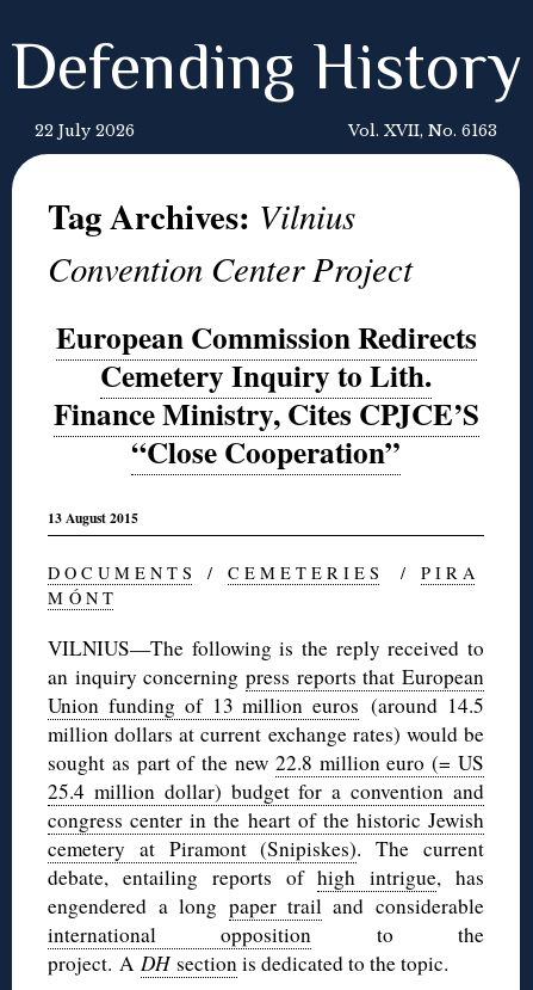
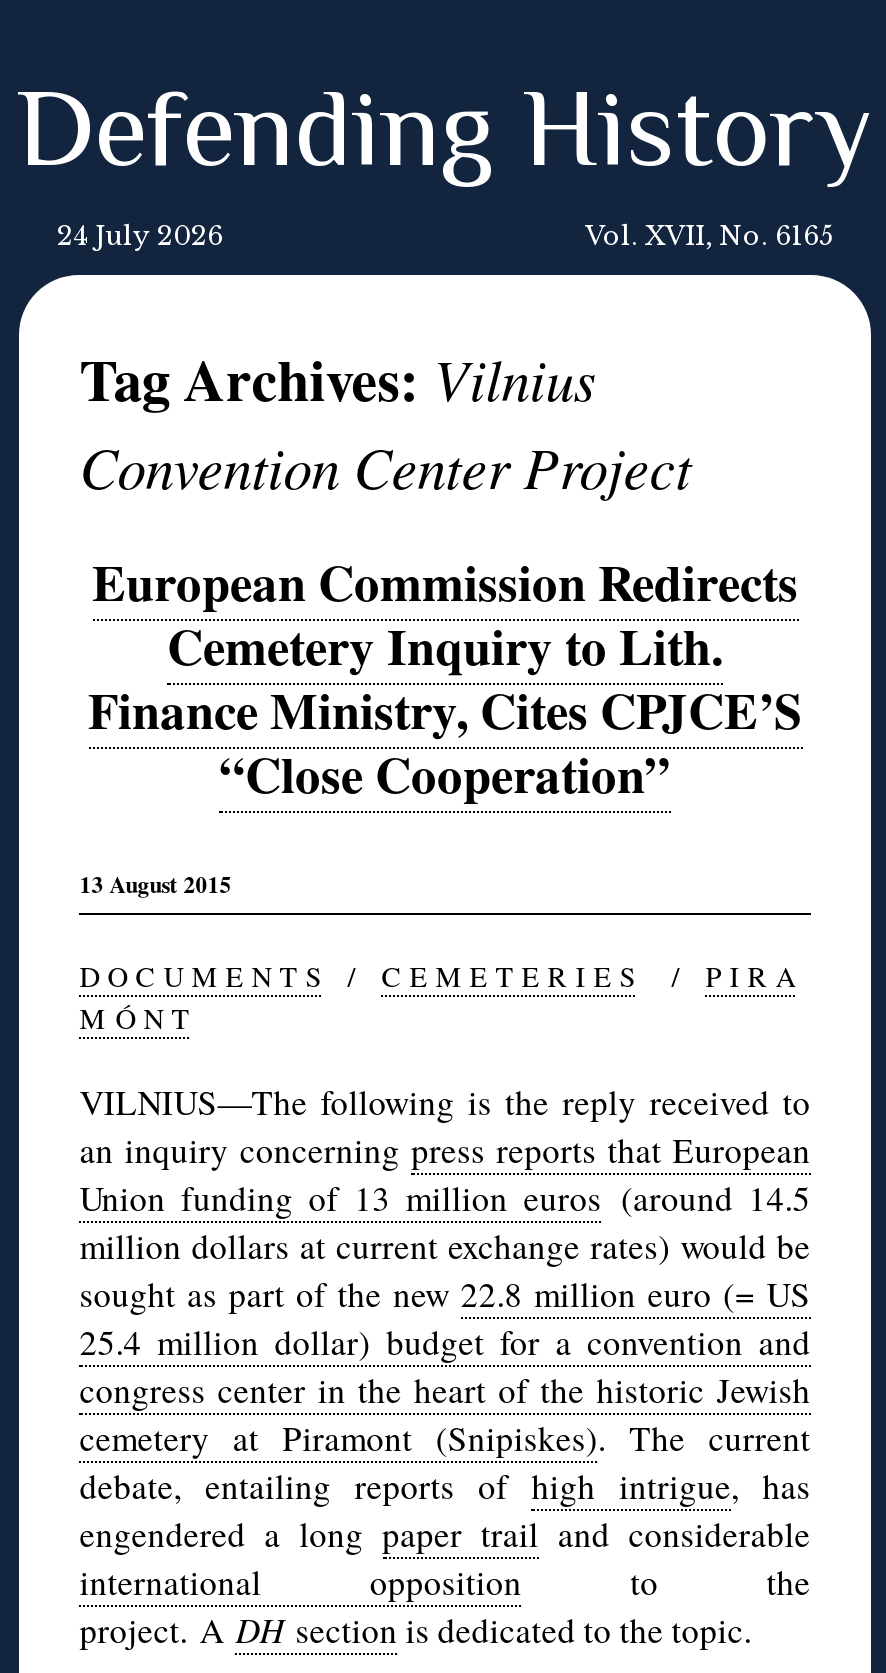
- 22 July 2026
+ 24 July 2026

- Vol. XVII, No. 6163
+ Vol. XVII, No. 6165
